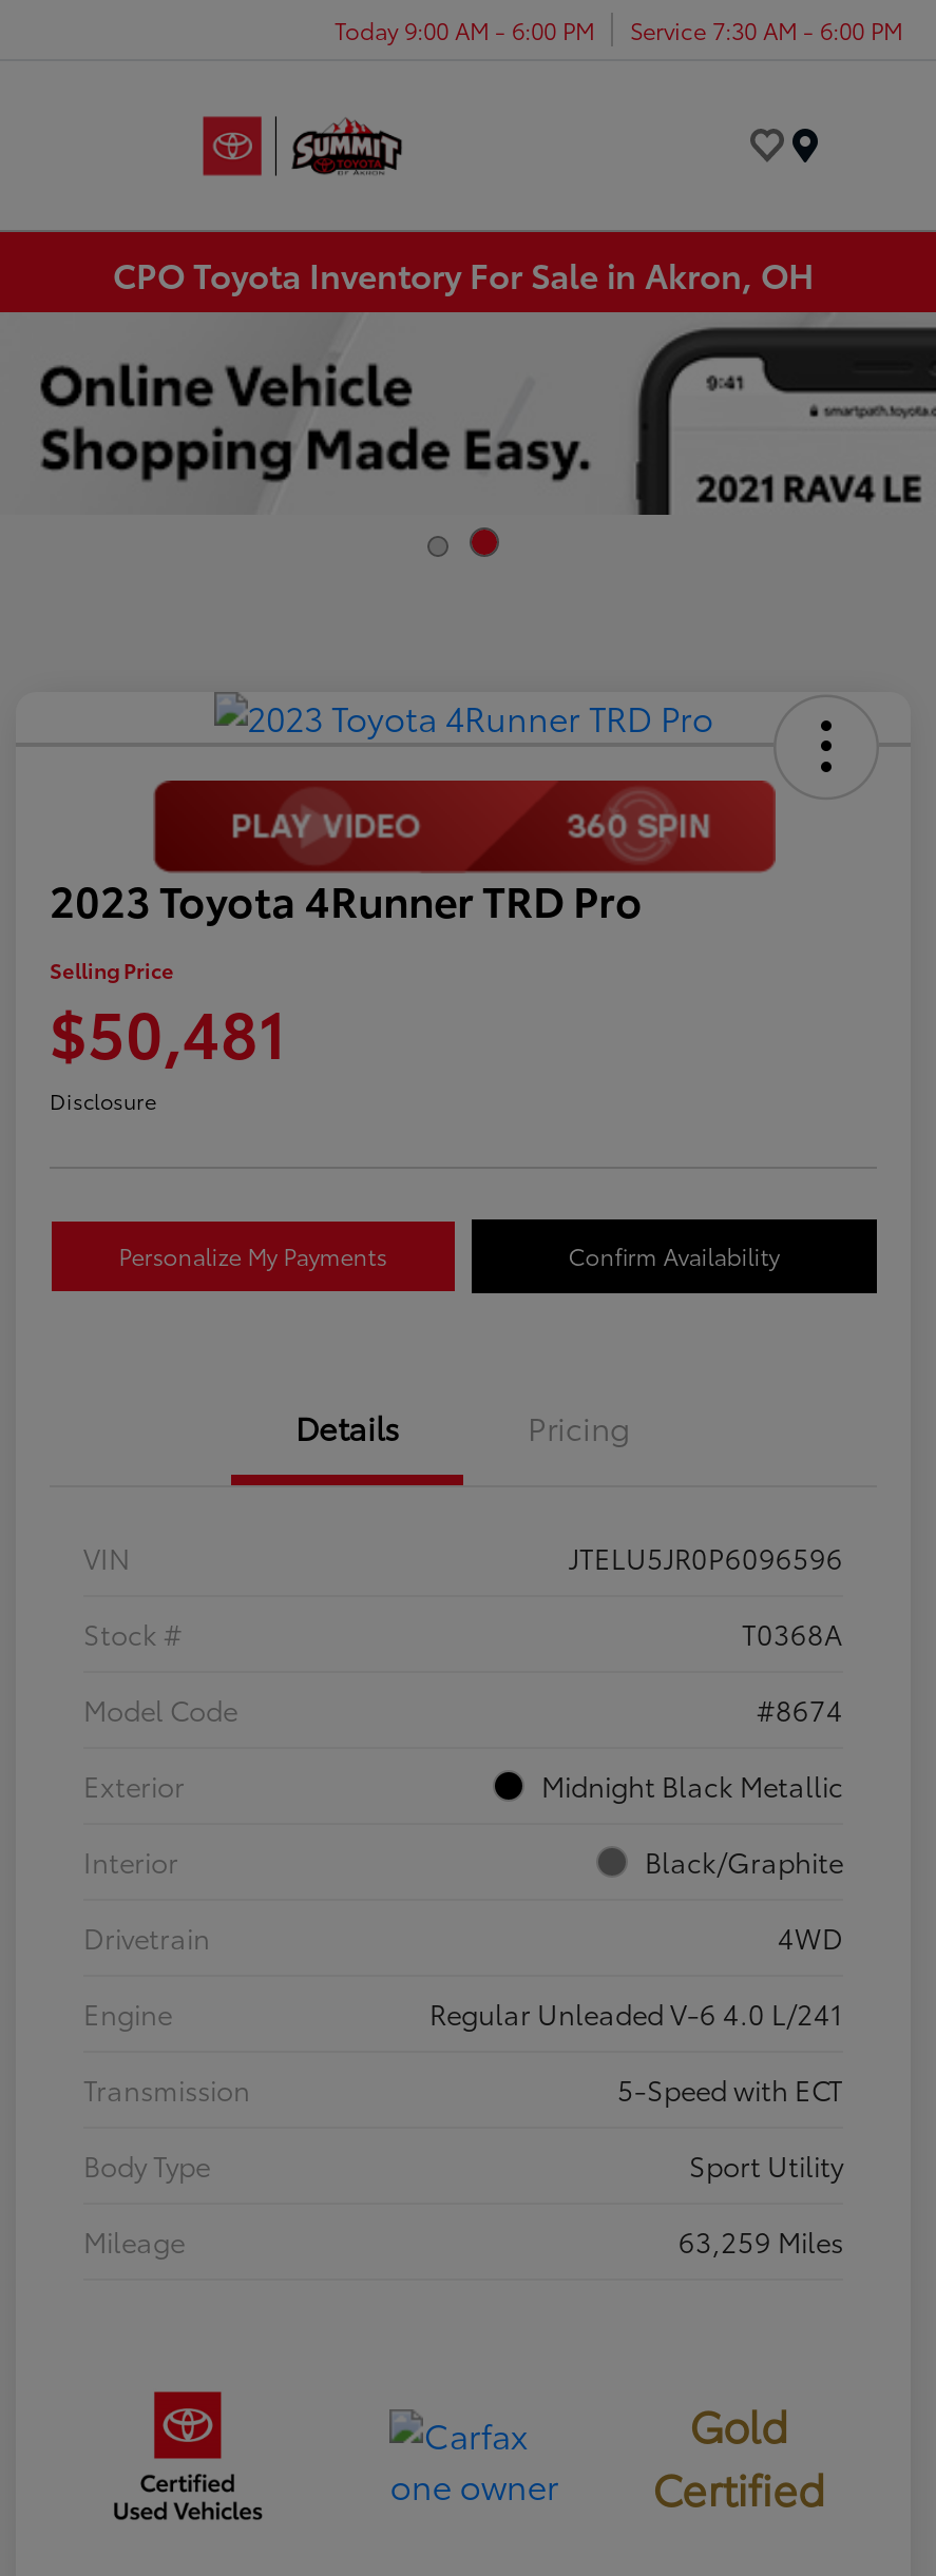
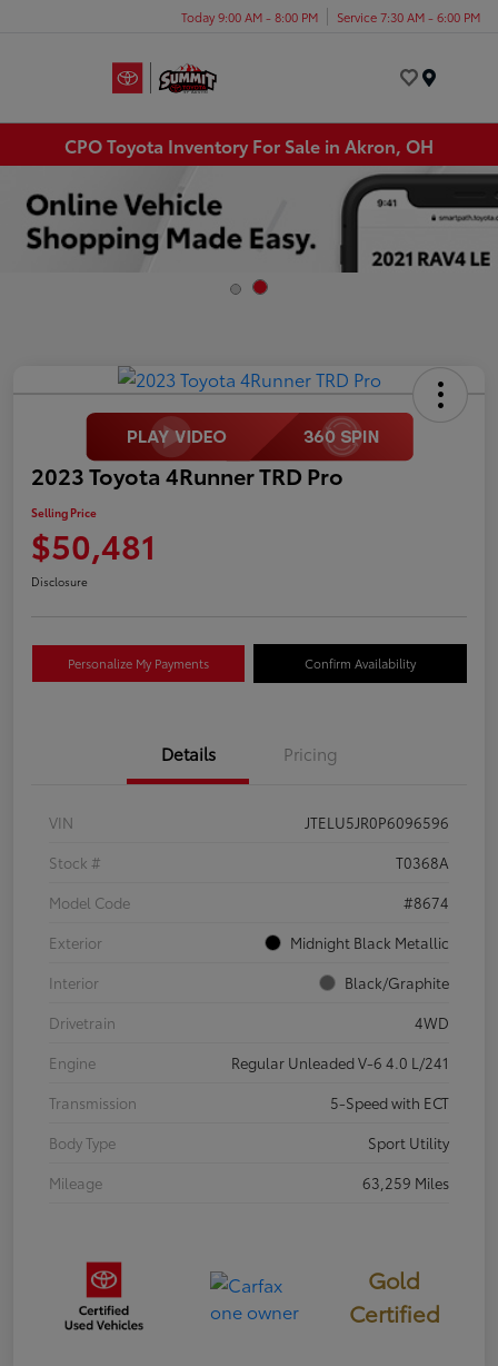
- Today 9:00 AM - 6:00 PM Service 7:30 AM - 6:00 PM
+ Today 9:00 AM - 8:00 PM Service 7:30 AM - 6:00 PM
